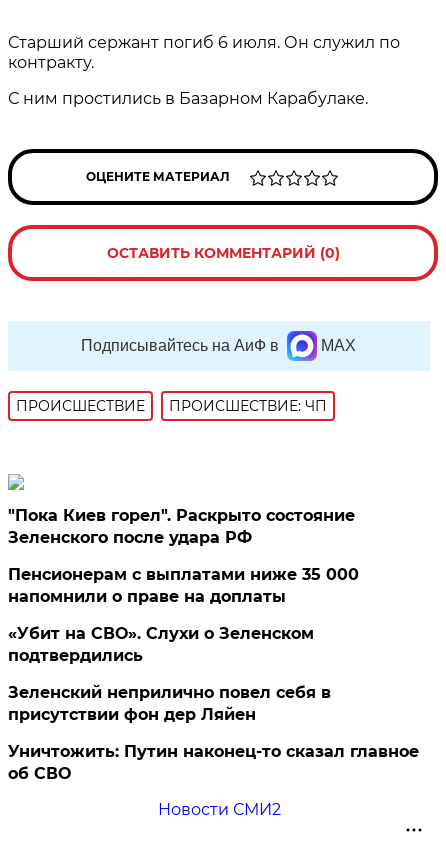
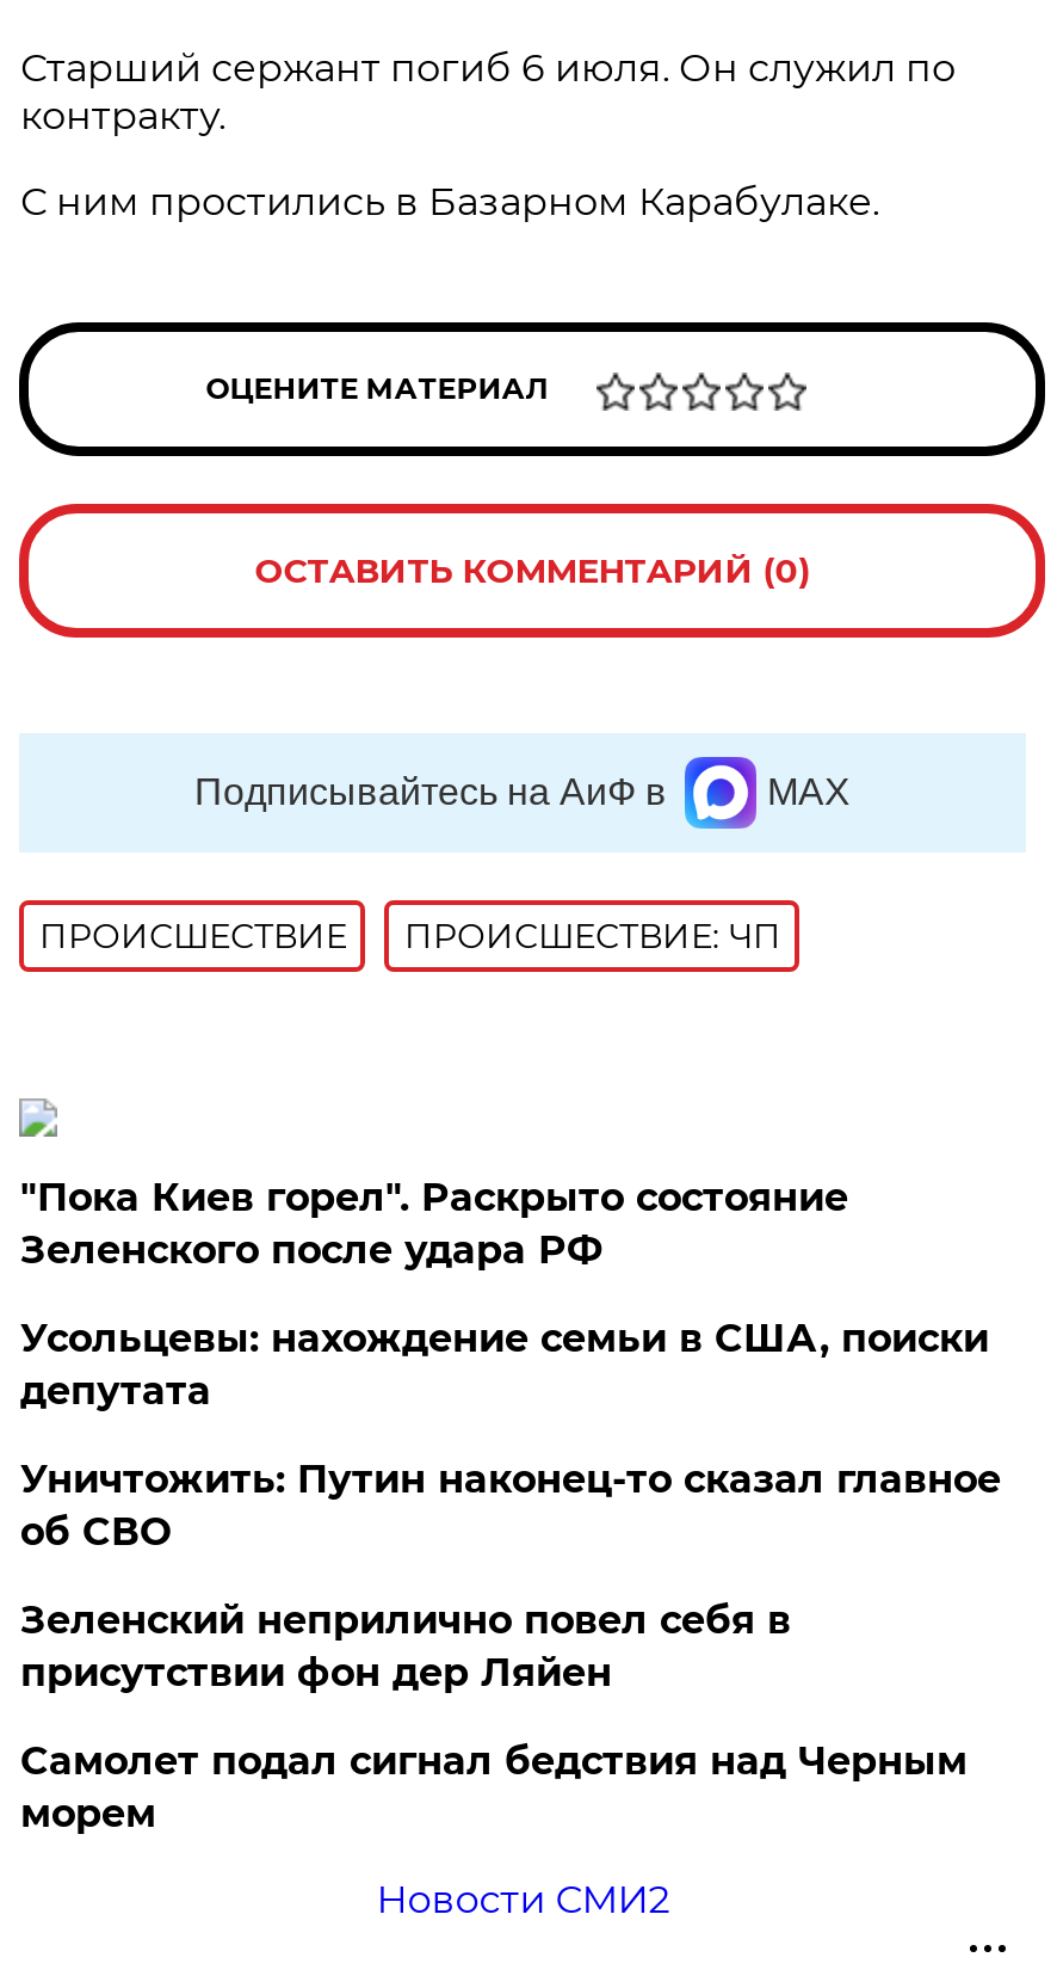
- Пенсионерам с выплатами ниже 35 000
- напомнили о праве на доплаты
+ Усольцевы: нахождение семьи в США, поиски
+ депутата

- «Убит на СВО». Слухи о Зеленском
- подтвердились

+ Самолет подал сигнал бедствия над Черным
+ морем

moved up: Уничтожить: Путин наконец-то сказал главное | об СВО
